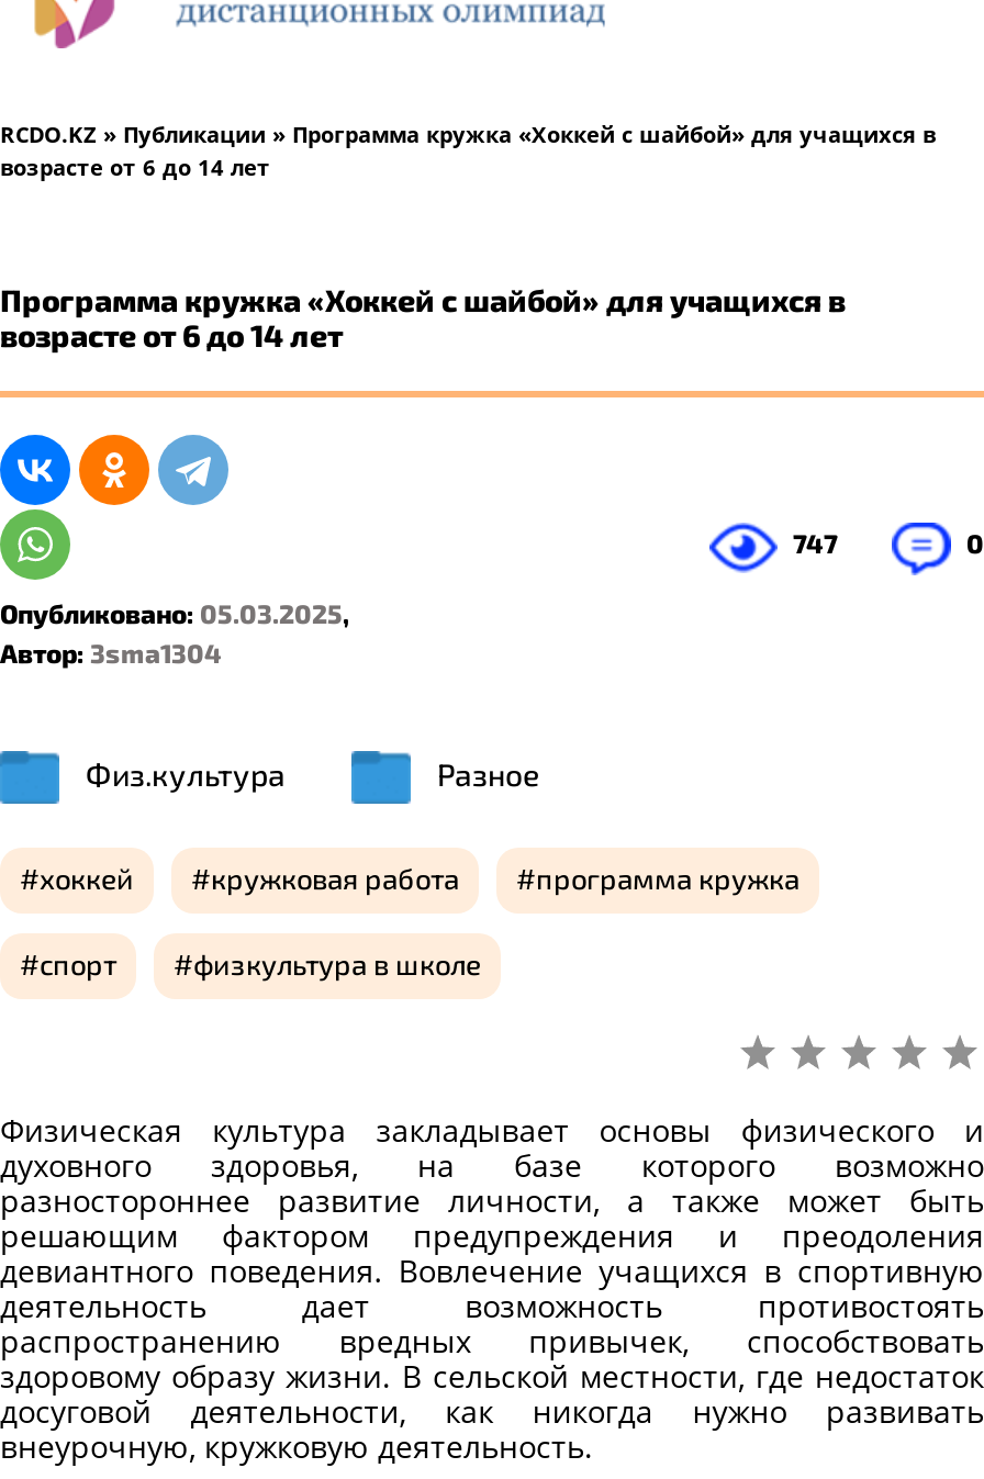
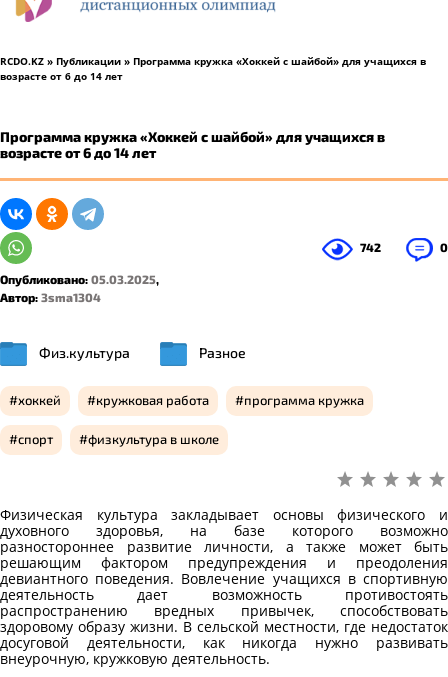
- 747
+ 742
